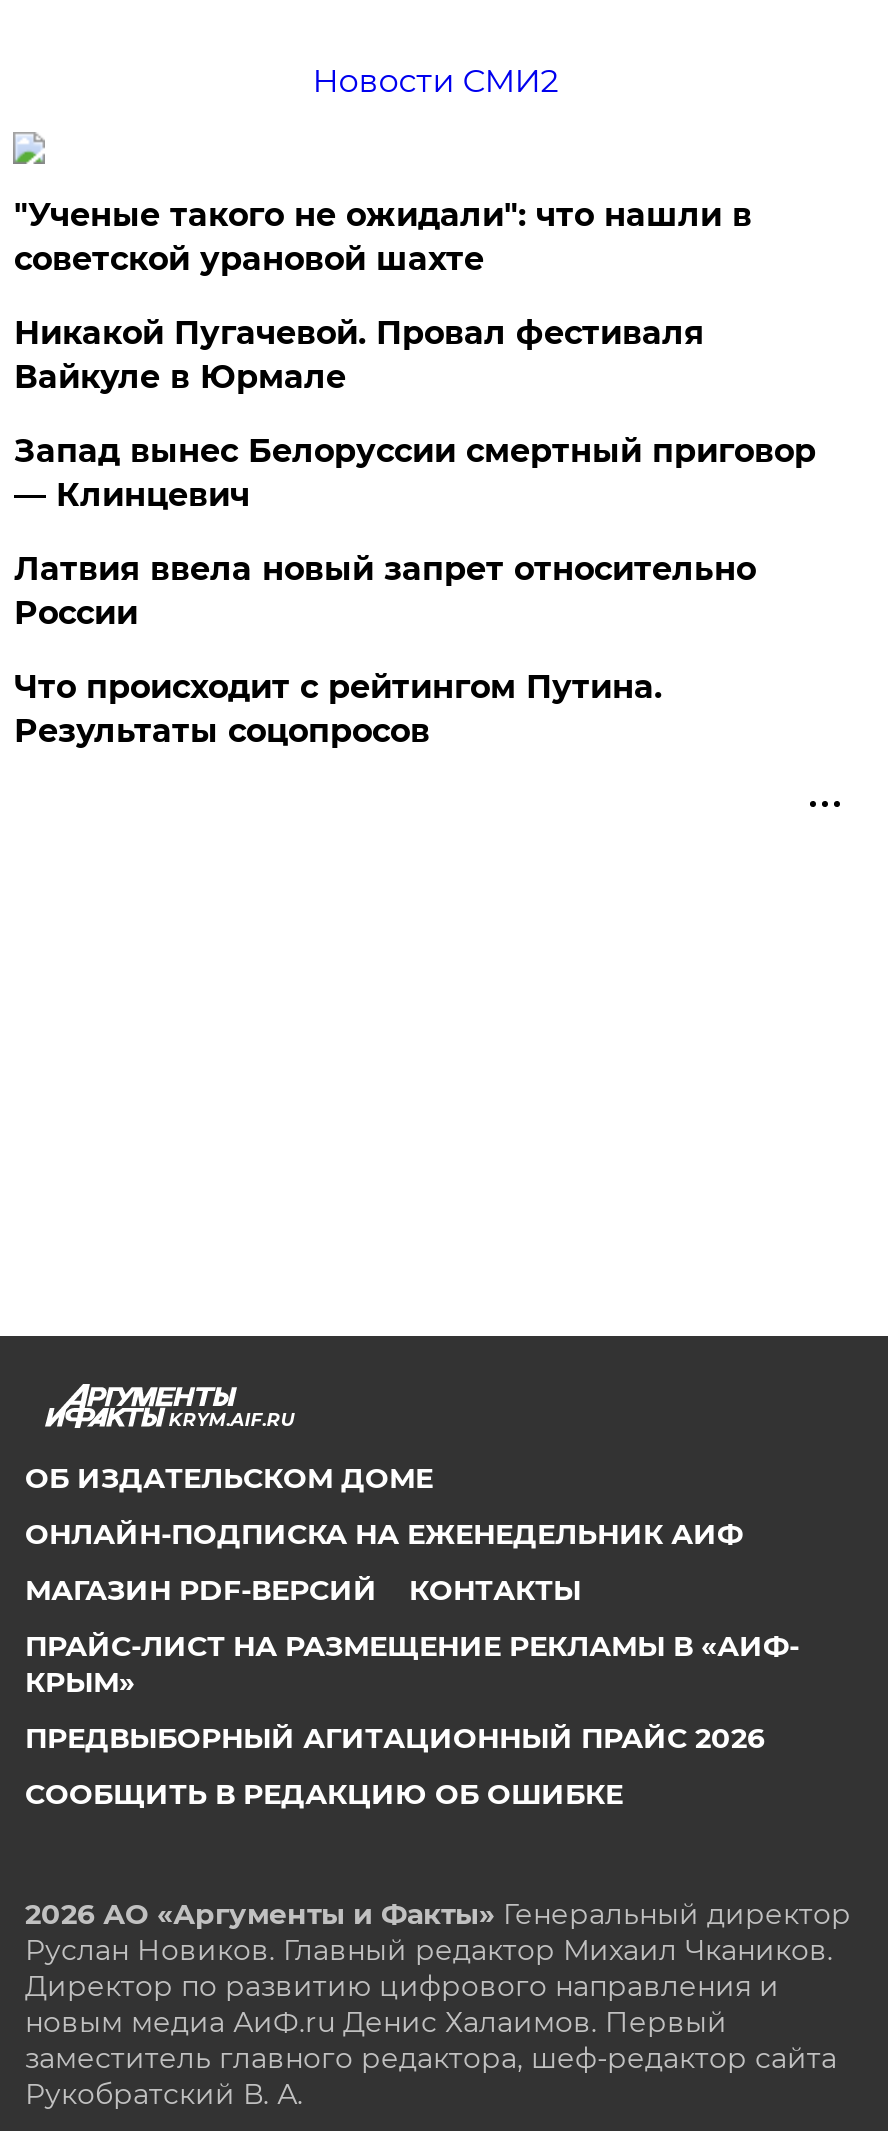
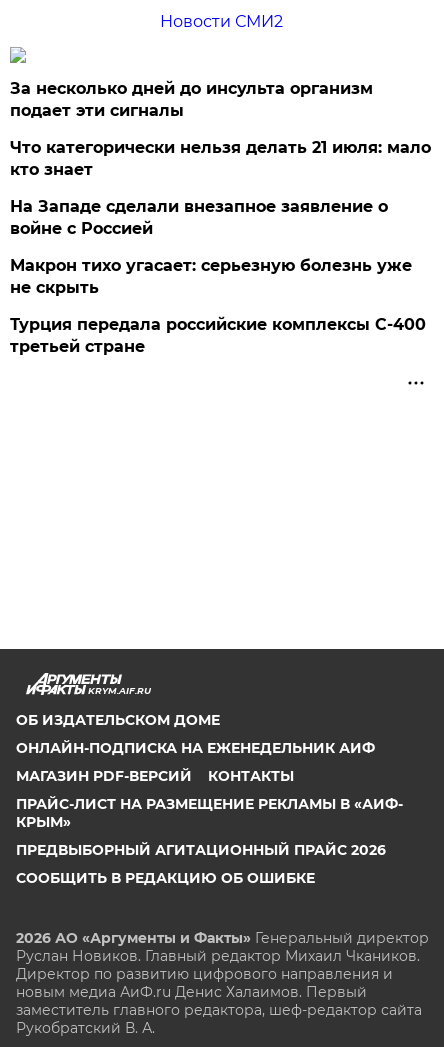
- "Ученые такого не ожидали": что нашли в
- советской урановой шахте
+ За несколько дней до инсульта организм
+ подает эти сигналы

- Никакой Пугачевой. Провал фестиваля
- Вайкуле в Юрмале
+ Что категорически нельзя делать 21 июля: мало
+ кто знает

- Запад вынес Белоруссии смертный приговор
- — Клинцевич
+ На Западе сделали внезапное заявление о
+ войне с Россией

- Латвия ввела новый запрет относительно
- России
+ Макрон тихо угасает: серьезную болезнь уже
+ не скрыть

- Что происходит с рейтингом Путина.
- Результаты соцопросов
+ Турция передала российские комплексы С-400
+ третьей стране
